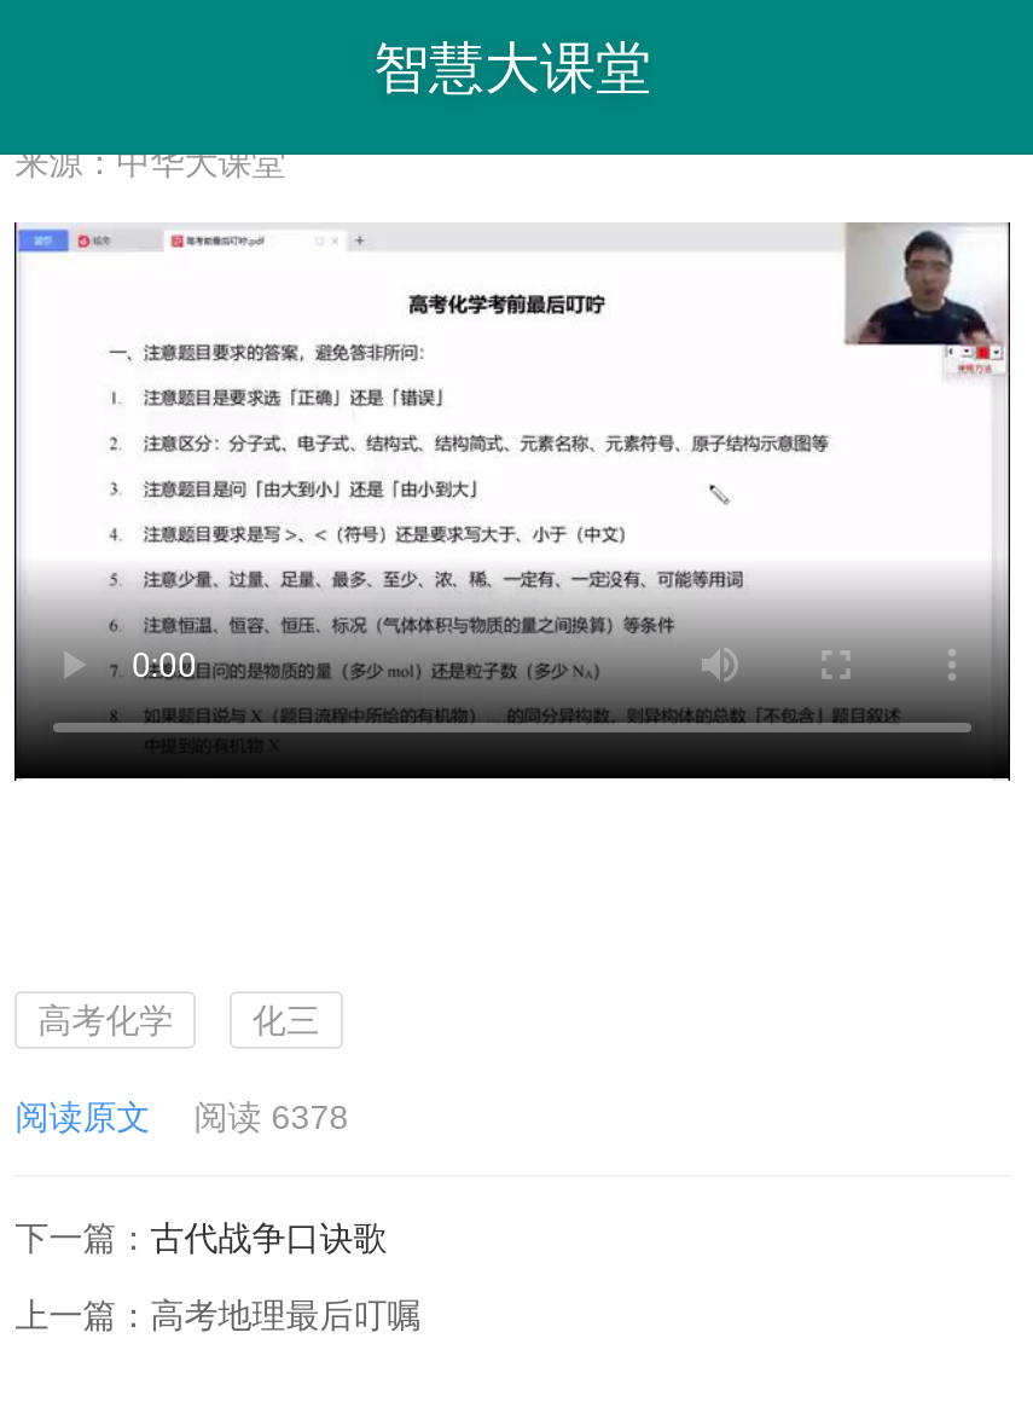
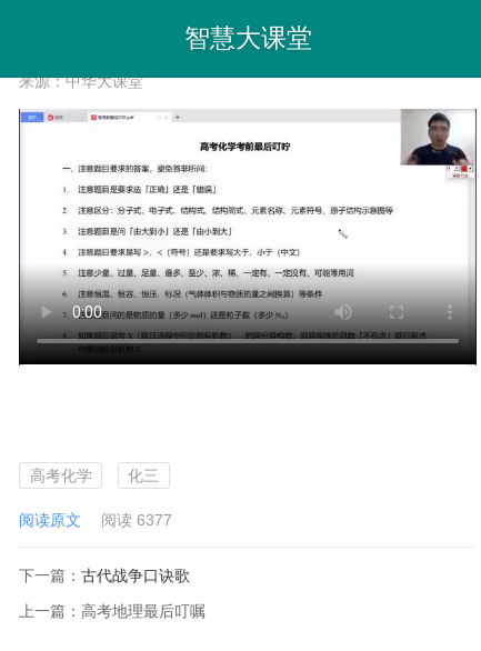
- 阅读原文 阅读 6378
+ 阅读原文 阅读 6377
